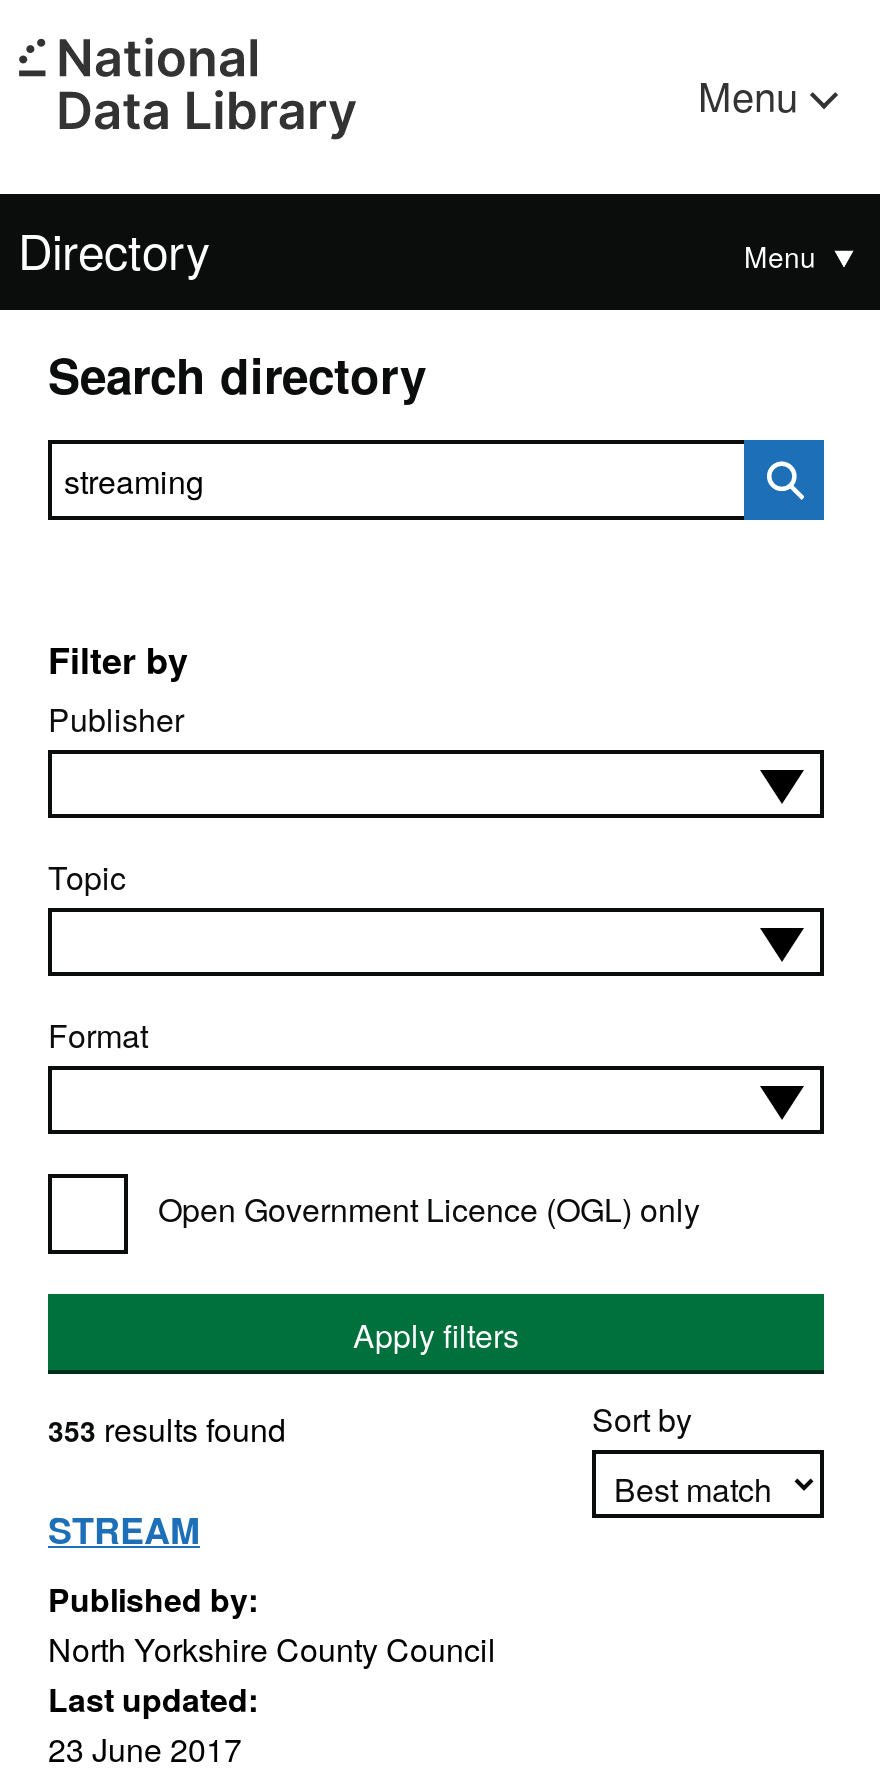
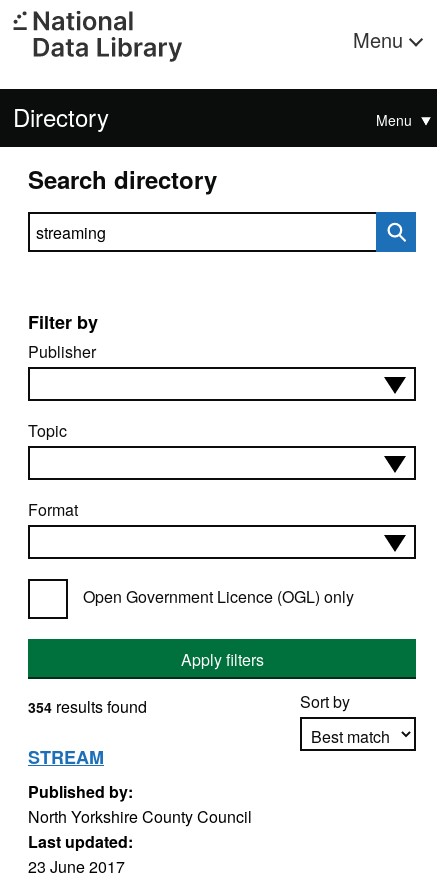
- 353 results found
+ 354 results found
